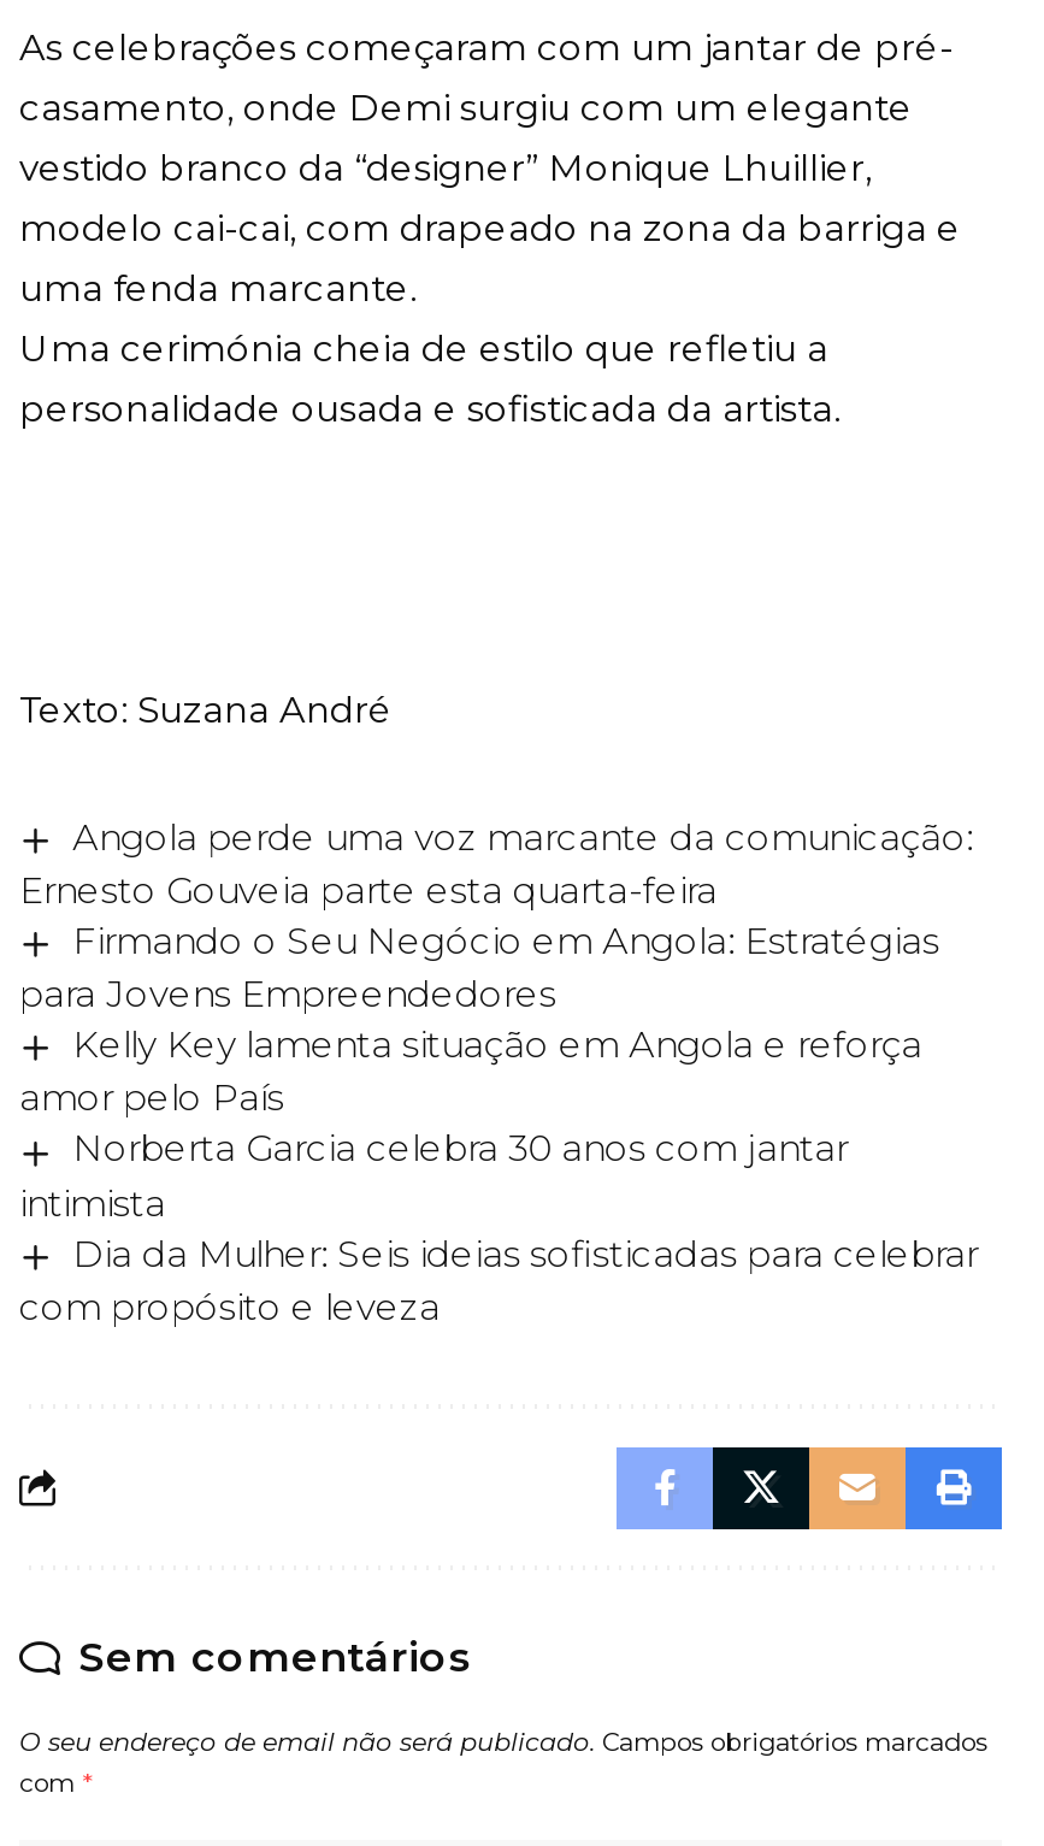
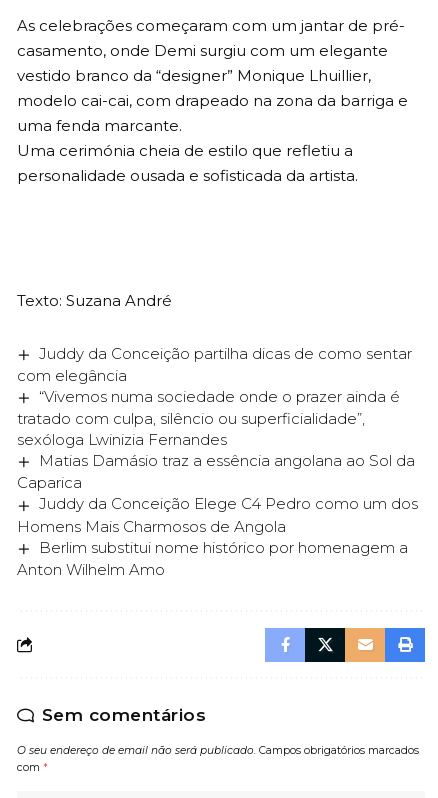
- Angola perde uma voz marcante da comunicação:
- Ernesto Gouveia parte esta quarta-feira
- Firmando o Seu Negócio em Angola: Estratégias
- para Jovens Empreendedores
- Kelly Key lamenta situação em Angola e reforça
- amor pelo País
- Norberta Garcia celebra 30 anos com jantar
- intimista
- Dia da Mulher: Seis ideias sofisticadas para celebrar
- com propósito e leveza
+ Juddy da Conceição partilha dicas de como sentar
+ com elegância
+ “Vivemos numa sociedade onde o prazer ainda é
+ tratado com culpa, silêncio ou superficialidade”,
+ sexóloga Lwinizia Fernandes
+ Matias Damásio traz a essência angolana ao Sol da
+ Caparica
+ Juddy da Conceição Elege C4 Pedro como um dos
+ Homens Mais Charmosos de Angola
+ Berlim substitui nome histórico por homenagem a
+ Anton Wilhelm Amo
